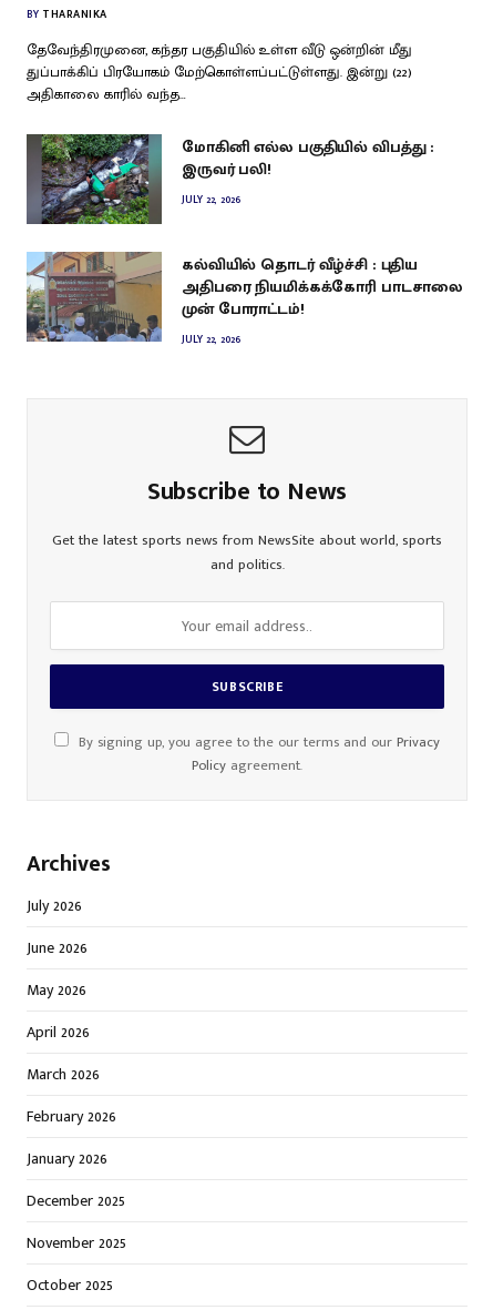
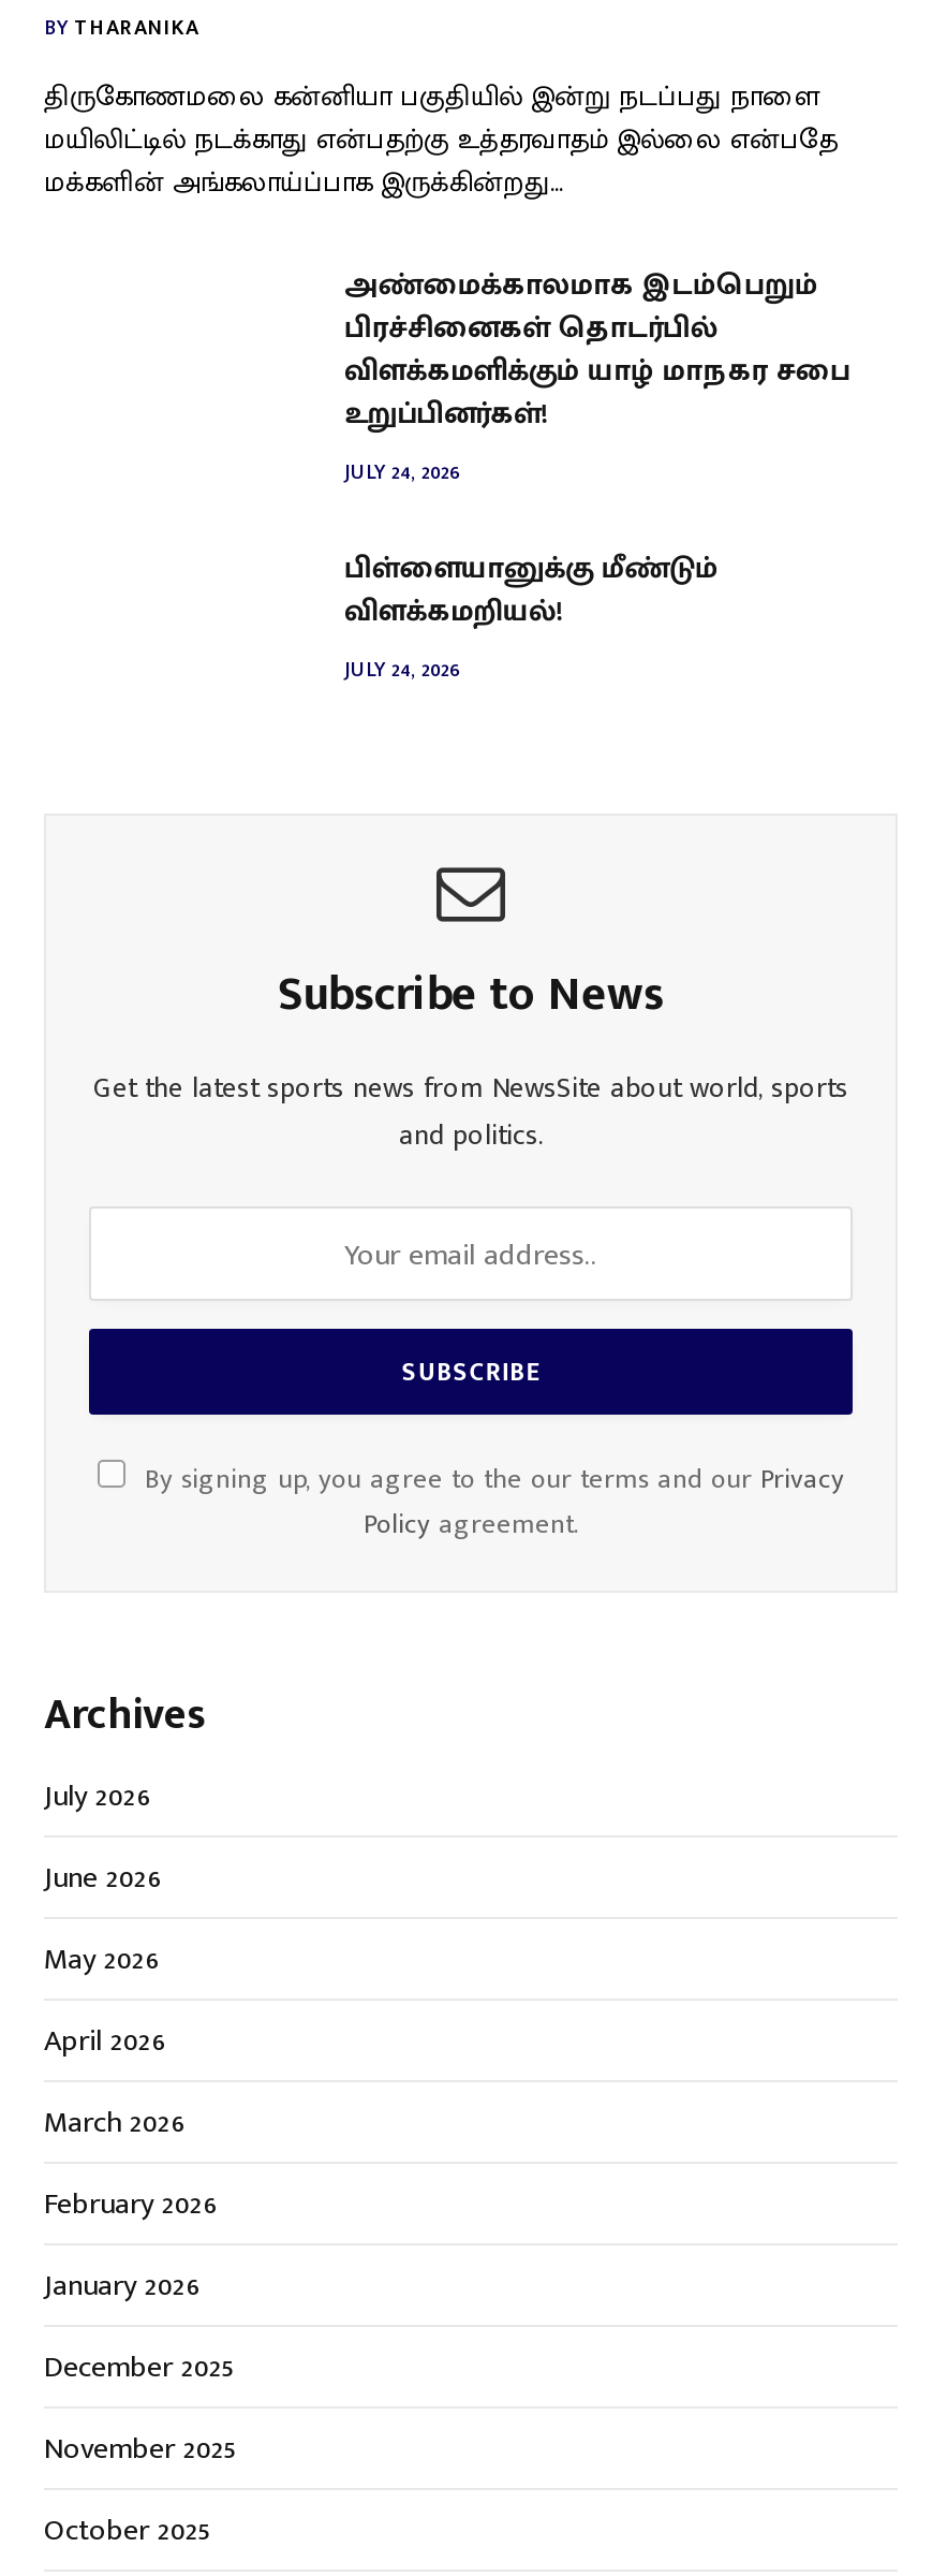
- தேவேந்திரமுனை, கந்தர பகுதியில் உள்ள வீடு ஒன்றின் மீது
- துப்பாக்கிப் பிரயோகம் மேற்கொள்ளப்பட்டுள்ளது. இன்று (22)
- அதிகாலை காரில் வந்த…
+ திருகோணமலை கன்னியா பகுதியில் இன்று நடப்பது நாளை
+ மயிலிட்டில் நடக்காது என்பதற்கு உத்தரவாதம் இல்லை என்பதே
+ மக்களின் அங்கலாய்ப்பாக இருக்கின்றது…

- [image]

- மோகினி எல்ல பகுதியில் விபத்து :
- இருவர் பலி!
- JULY 22, 2026
+ அண்மைக்காலமாக இடம்பெறும்
+ பிரச்சினைகள் தொடர்பில்
+ விளக்கமளிக்கும் யாழ் மாநகர சபை
+ உறுப்பினர்கள்!
+ JULY 24, 2026

- [image]

- கல்வியில் தொடர் வீழ்ச்சி : புதிய
- அதிபரை நியமிக்கக்கோரி பாடசாலை
- முன் போராட்டம்!
- JULY 22, 2026
+ பிள்ளையானுக்கு மீண்டும்
+ விளக்கமறியல்!
+ JULY 24, 2026
